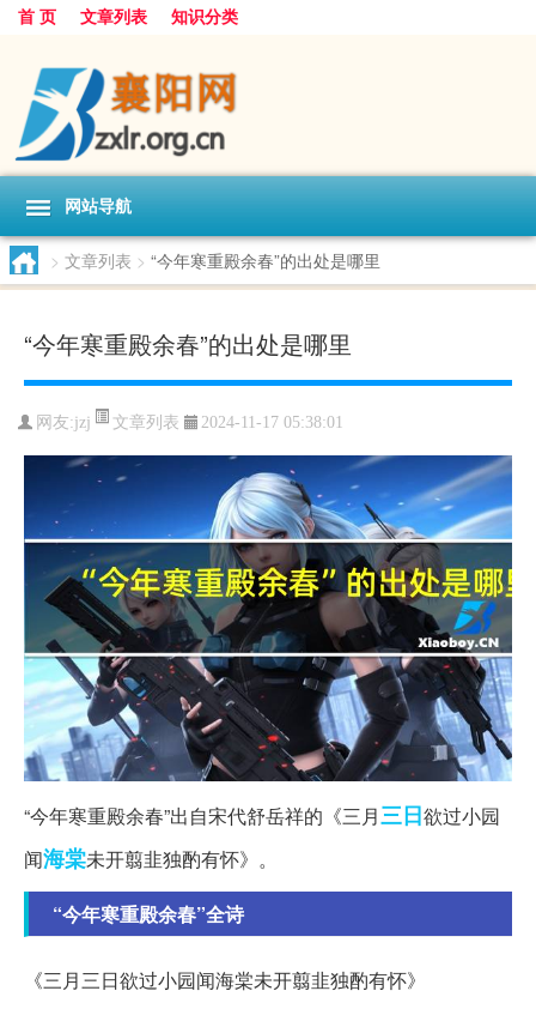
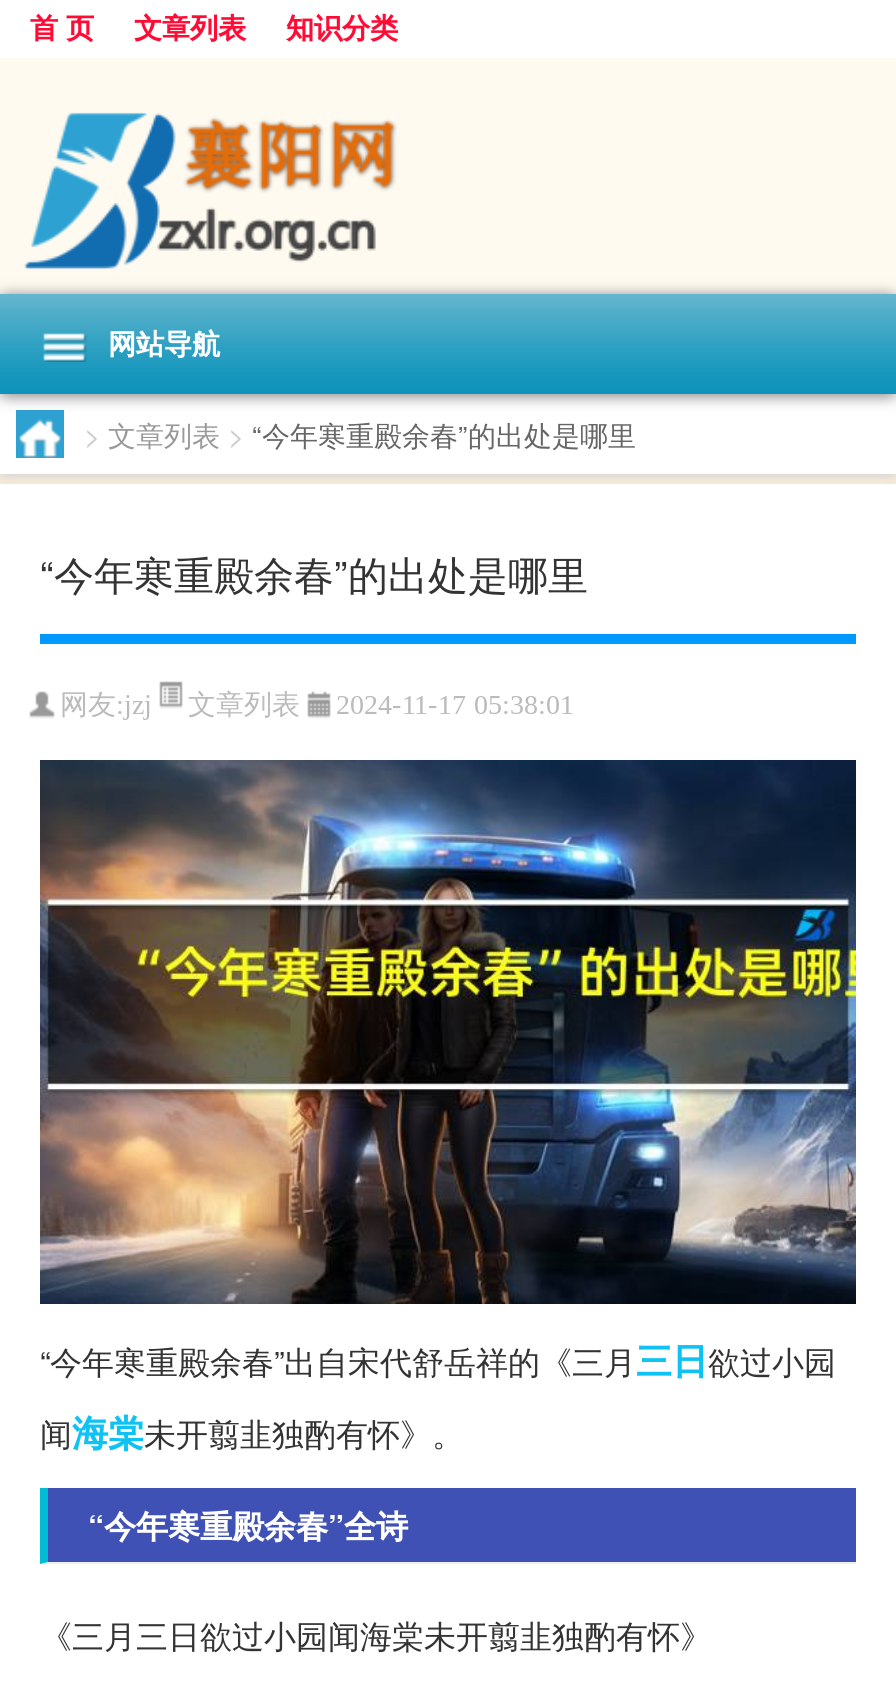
- [image]
+ [image]
